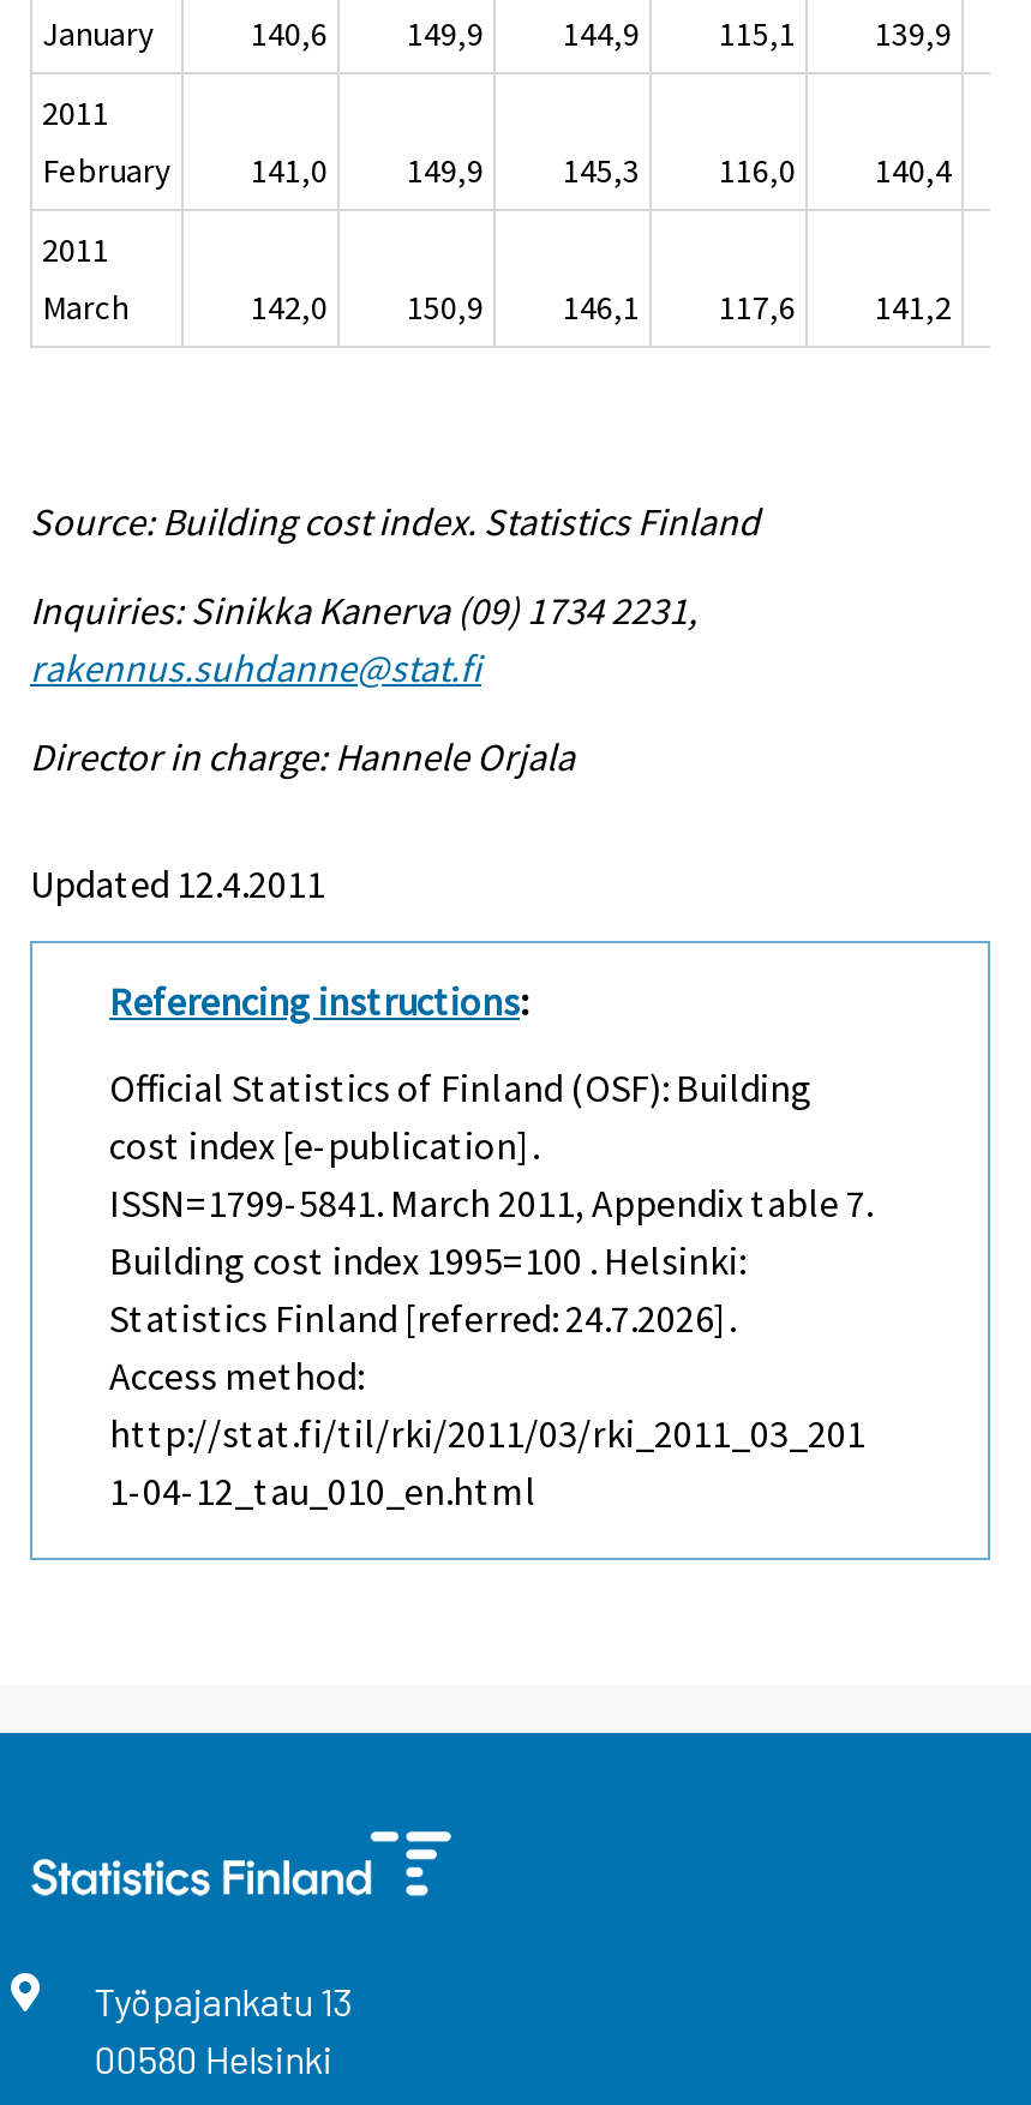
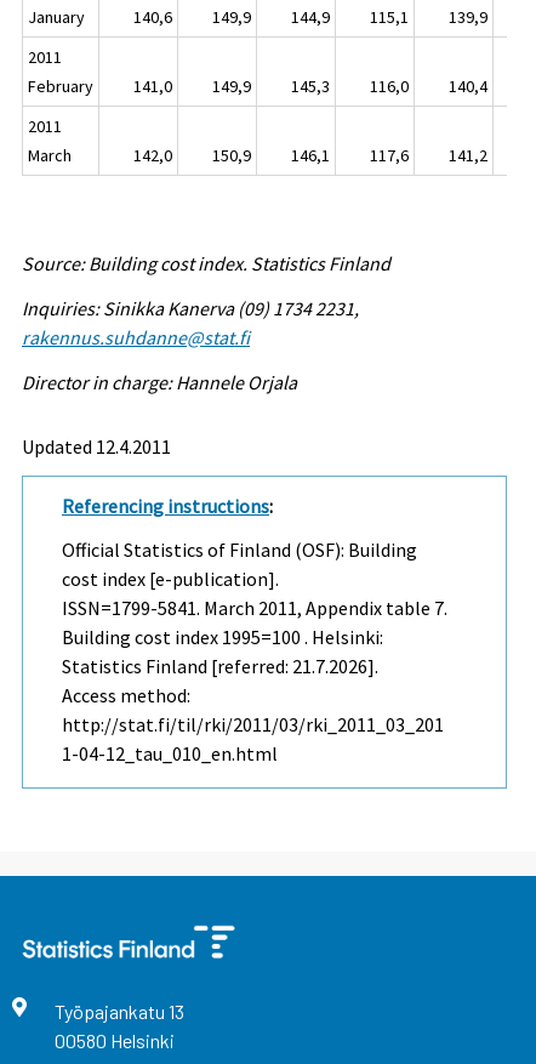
- Statistics Finland [referred: 24.7.2026].
+ Statistics Finland [referred: 21.7.2026].
